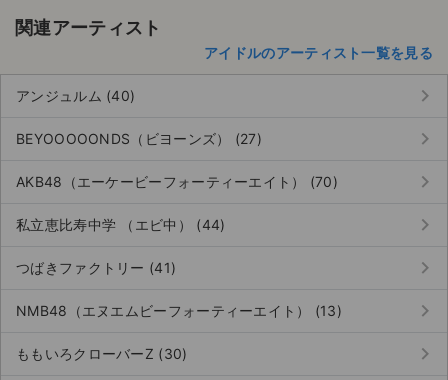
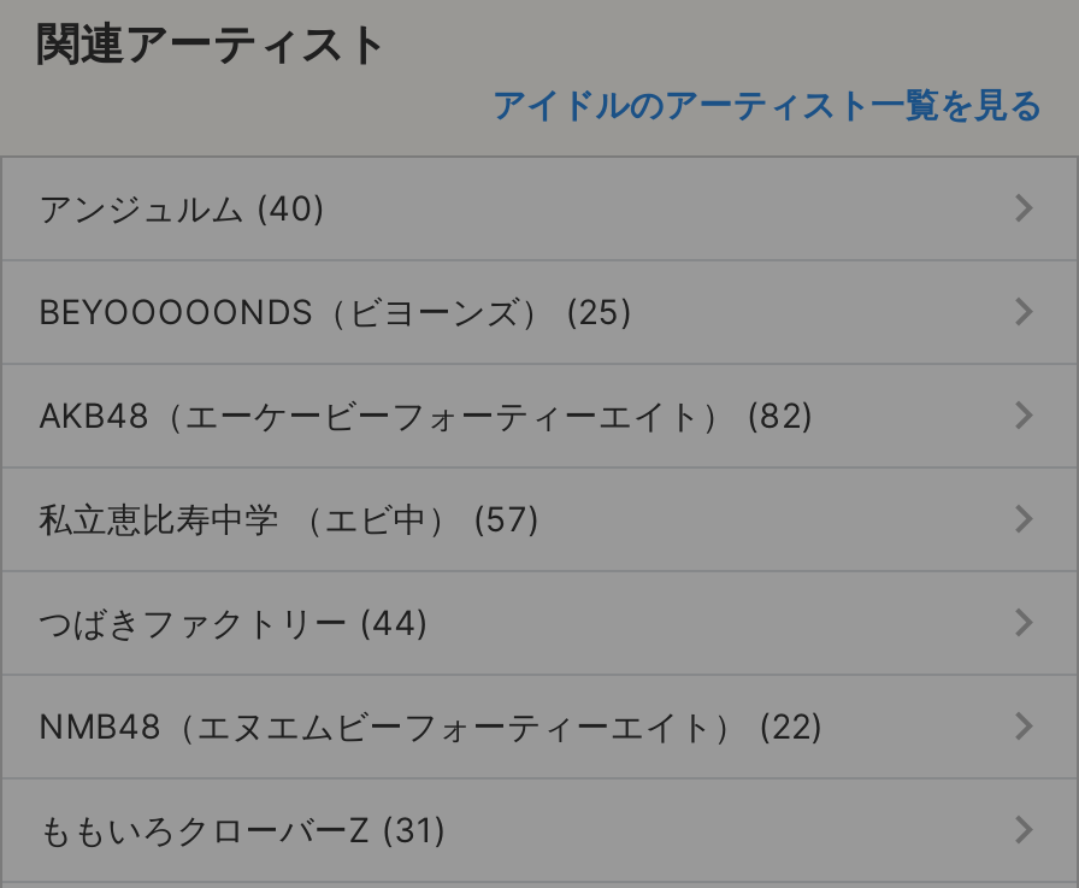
- BEYOOOOONDS（ビヨーンズ） (27)
+ BEYOOOOONDS（ビヨーンズ） (25)

- AKB48（エーケービーフォーティーエイト） (70)
+ AKB48（エーケービーフォーティーエイト） (82)

- 私立恵比寿中学 （エビ中） (44)
+ 私立恵比寿中学 （エビ中） (57)

- つばきファクトリー (41)
+ つばきファクトリー (44)

- NMB48（エヌエムビーフォーティーエイト） (13)
+ NMB48（エヌエムビーフォーティーエイト） (22)

- ももいろクローバーZ (30)
+ ももいろクローバーZ (31)
